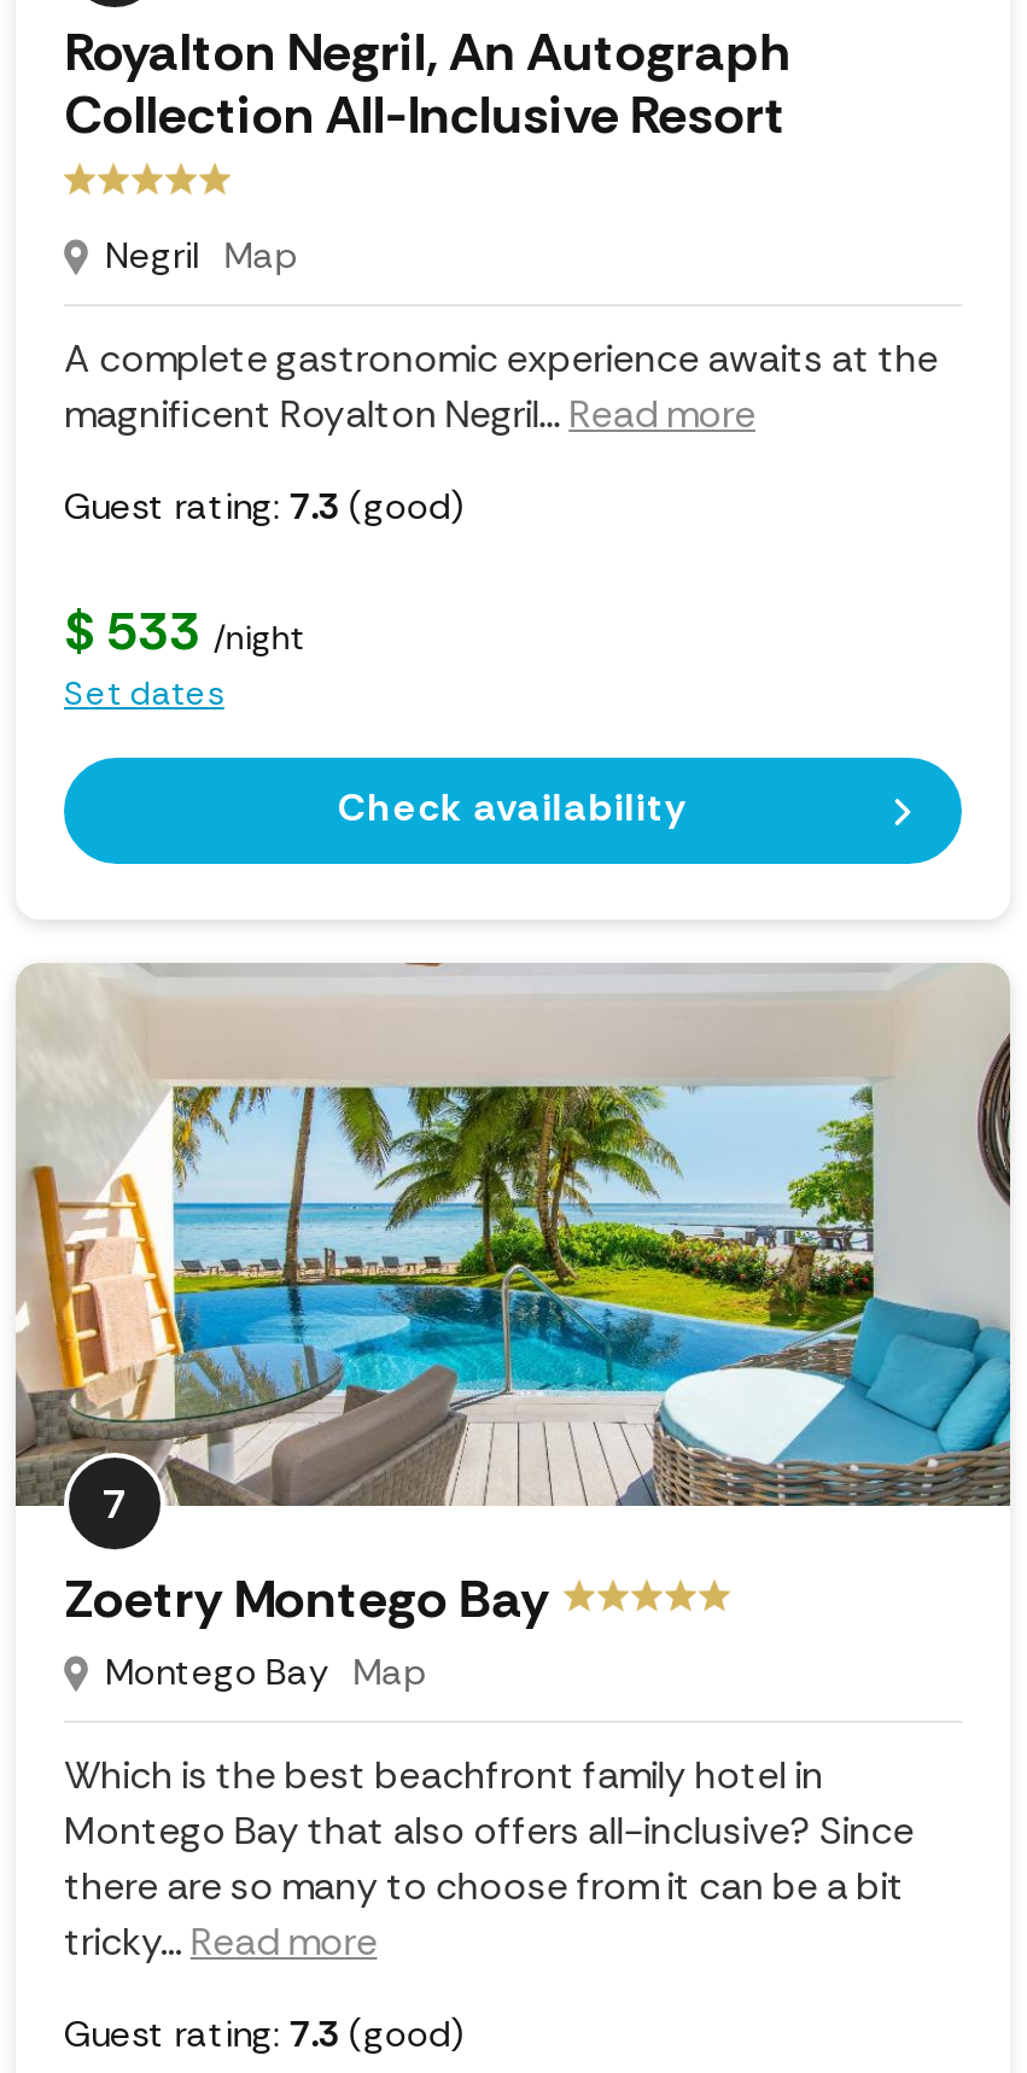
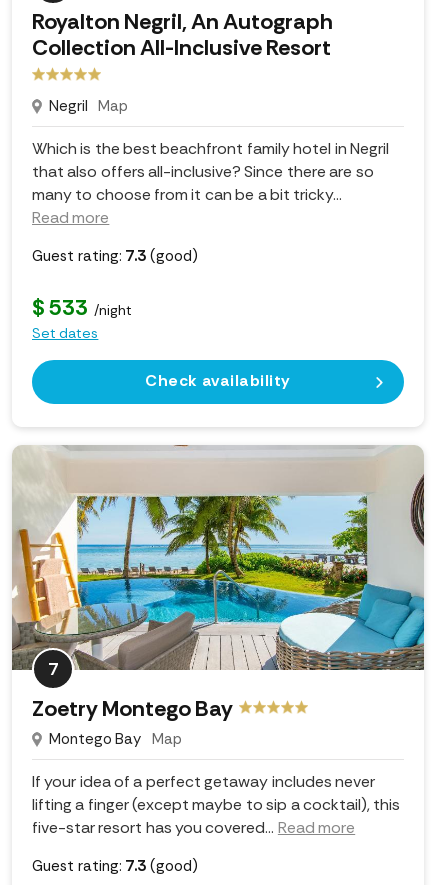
- A complete gastronomic experience awaits at the
- magnificent Royalton Negril... Read more
+ Which is the best beachfront family hotel in Negril
+ that also offers all-inclusive? Since there are so
+ many to choose from it can be a bit tricky...
+ Read more

moved down: [image] | Guest rating: 7.3 (good) | $ 533 /night | Set dates | Check availability | 7 | Zoetry Montego Bay | Montego Bay Map

- Which is the best beachfront family hotel in
- Montego Bay that also offers all-inclusive? Since
- there are so many to choose from it can be a bit
- tricky... Read more
+ If your idea of a perfect getaway includes never
+ lifting a finger (except maybe to sip a cocktail), this
+ five-star resort has you covered... Read more
